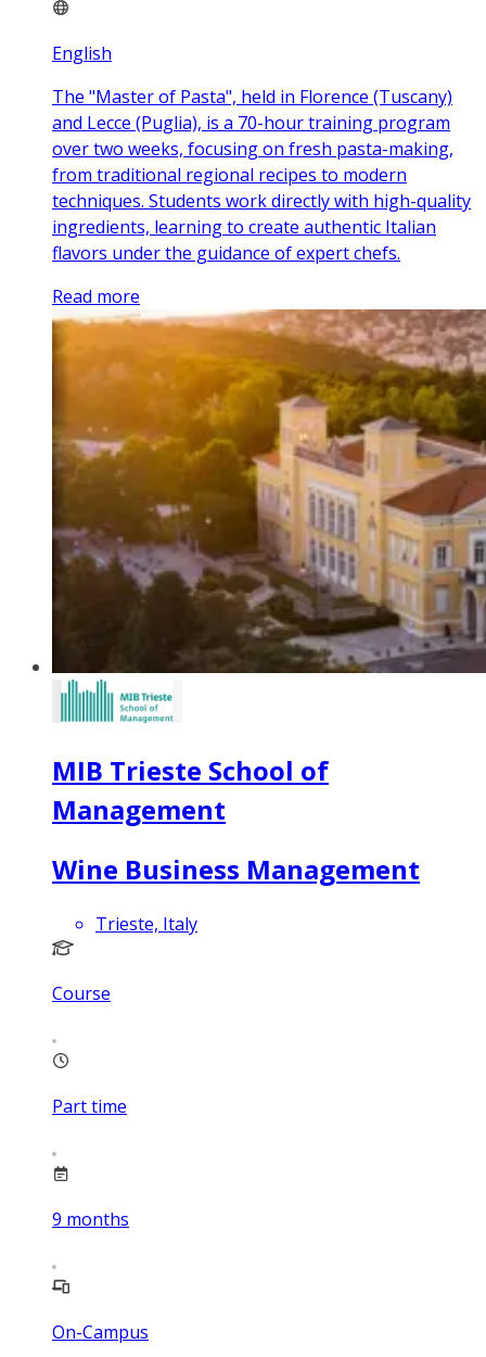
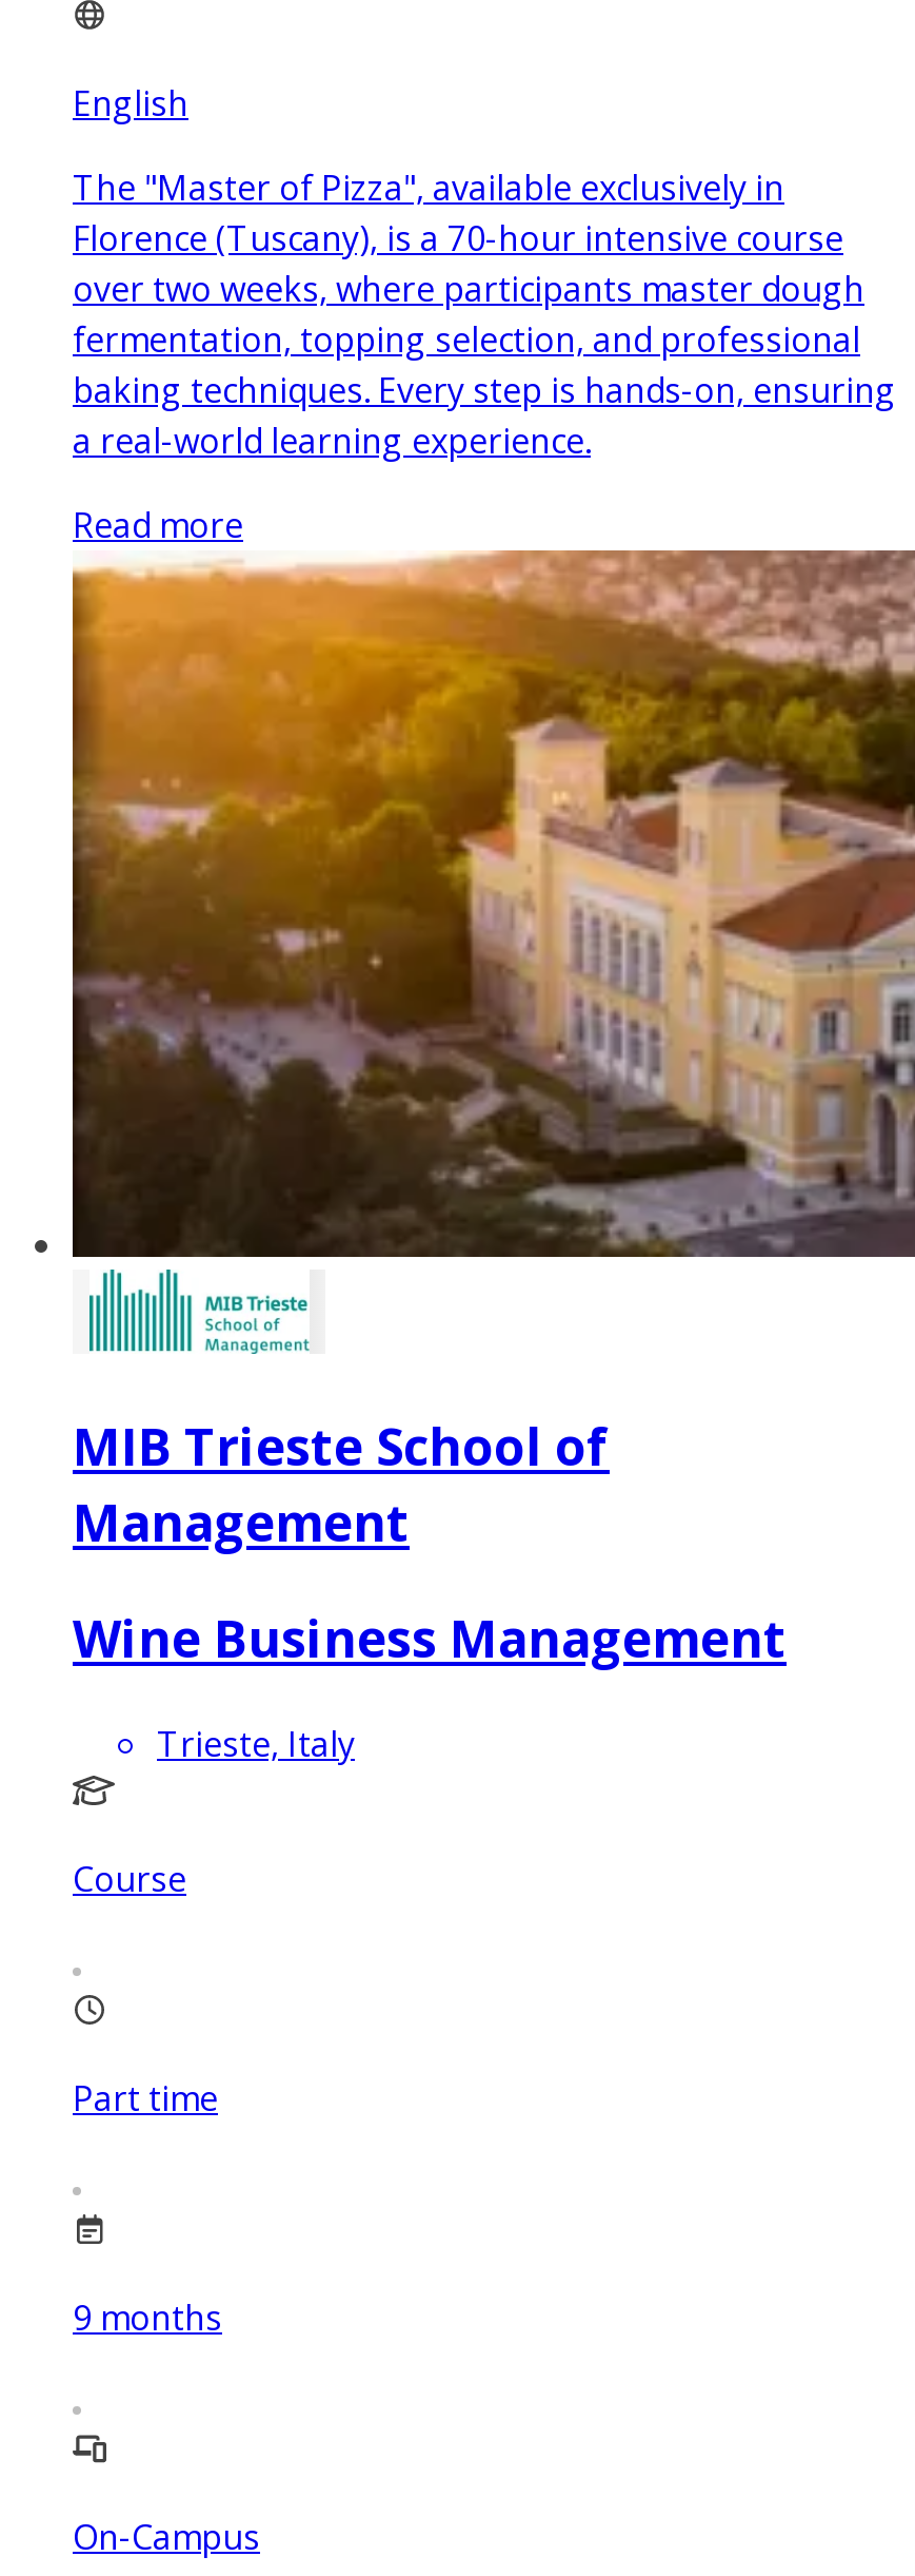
- The "Master of Pasta", held in Florence (Tuscany)
- and Lecce (Puglia), is a 70-hour training program
- over two weeks, focusing on fresh pasta-making,
- from traditional regional recipes to modern
- techniques. Students work directly with high-quality
- ingredients, learning to create authentic Italian
- flavors under the guidance of expert chefs.
+ The "Master of Pizza", available exclusively in
+ Florence (Tuscany), is a 70-hour intensive course
+ over two weeks, where participants master dough
+ fermentation, topping selection, and professional
+ baking techniques. Every step is hands-on, ensuring
+ a real-world learning experience.
